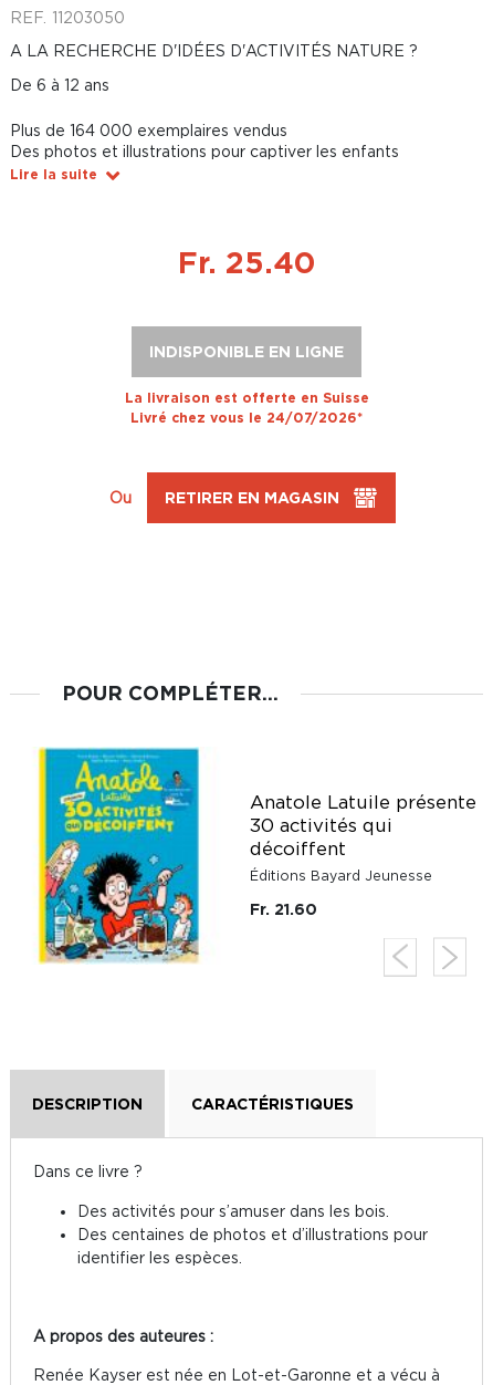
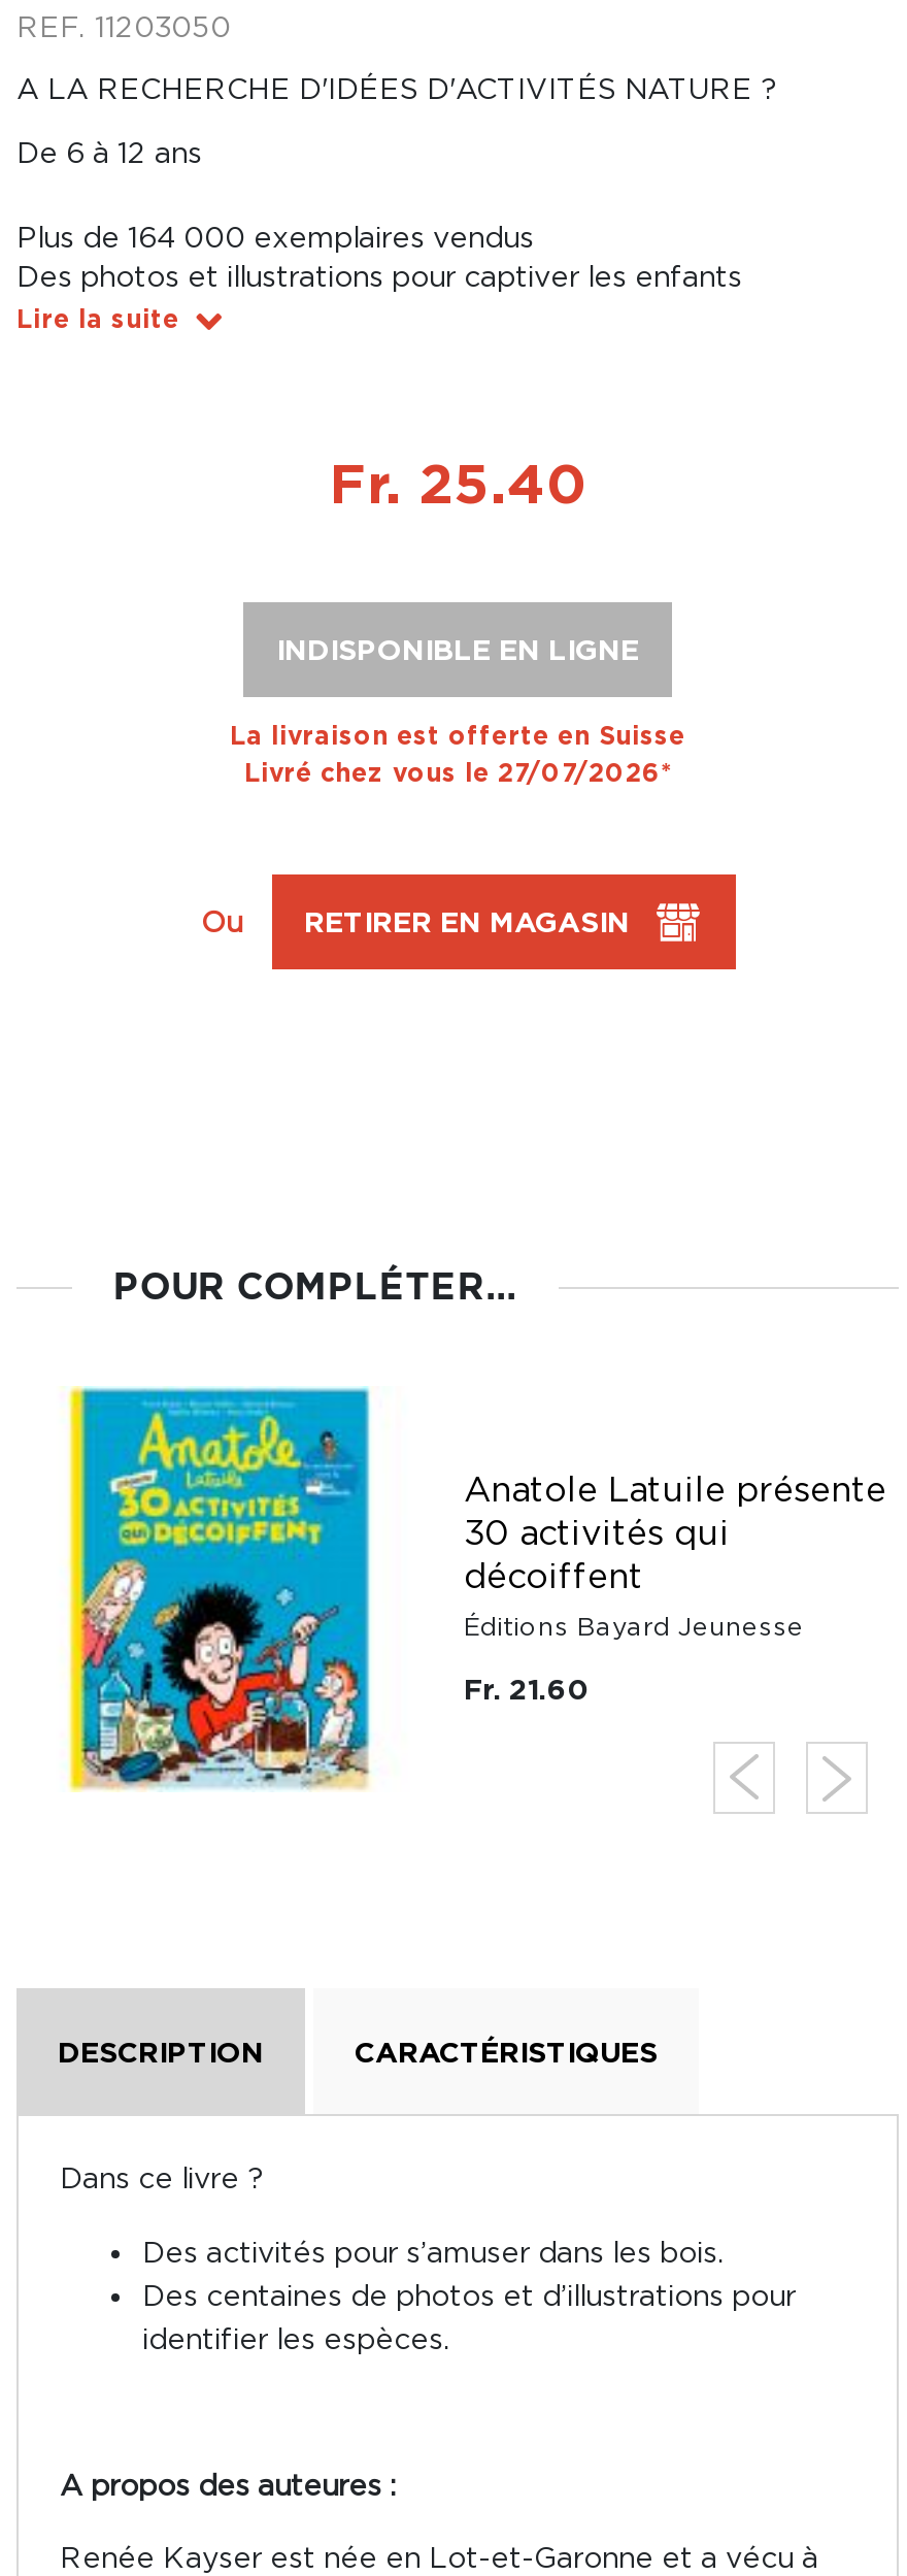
- Livré chez vous le 24/07/2026*
+ Livré chez vous le 27/07/2026*
